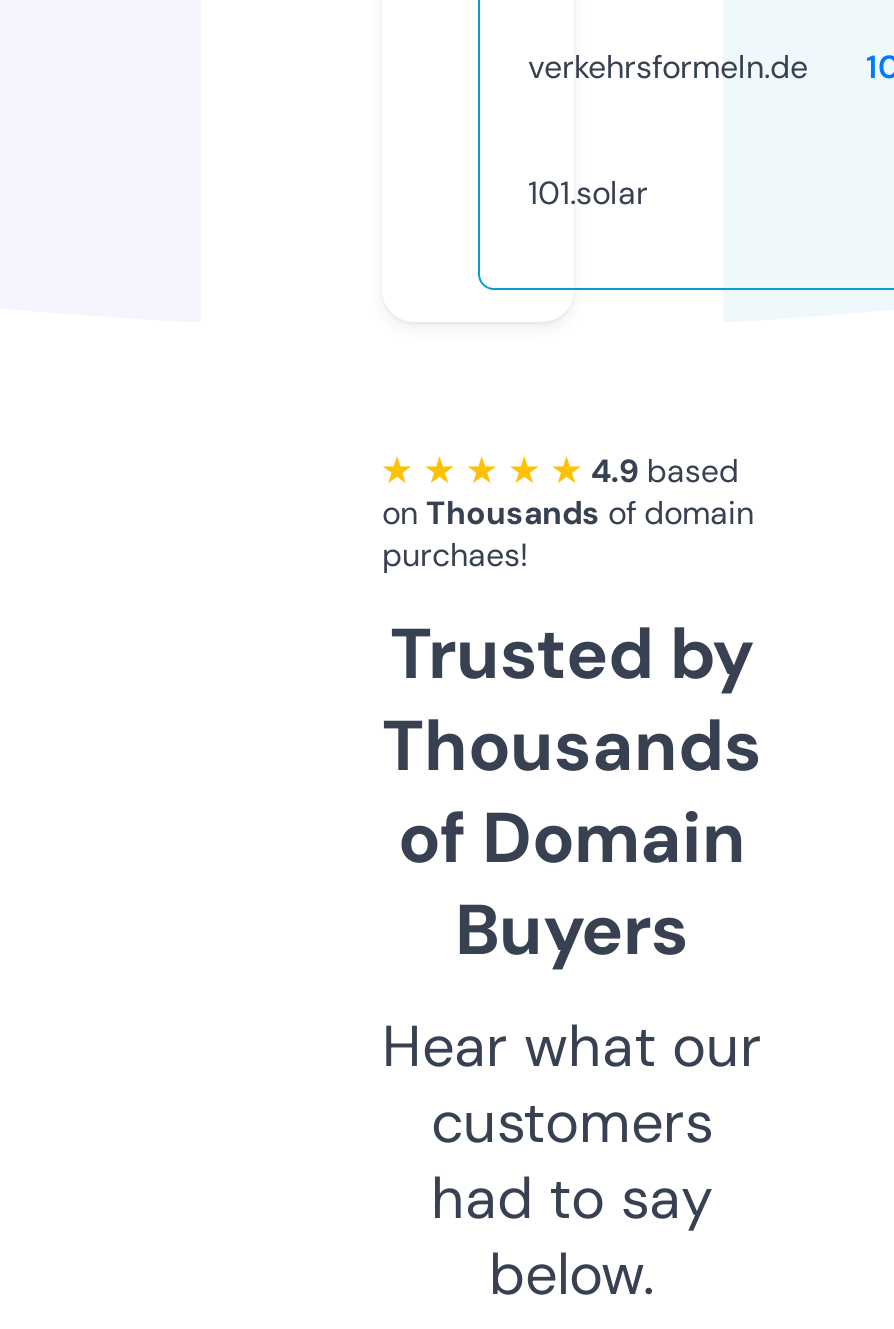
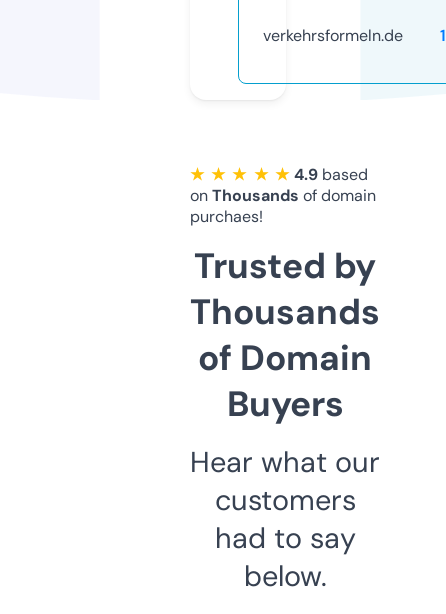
- 101.solar
